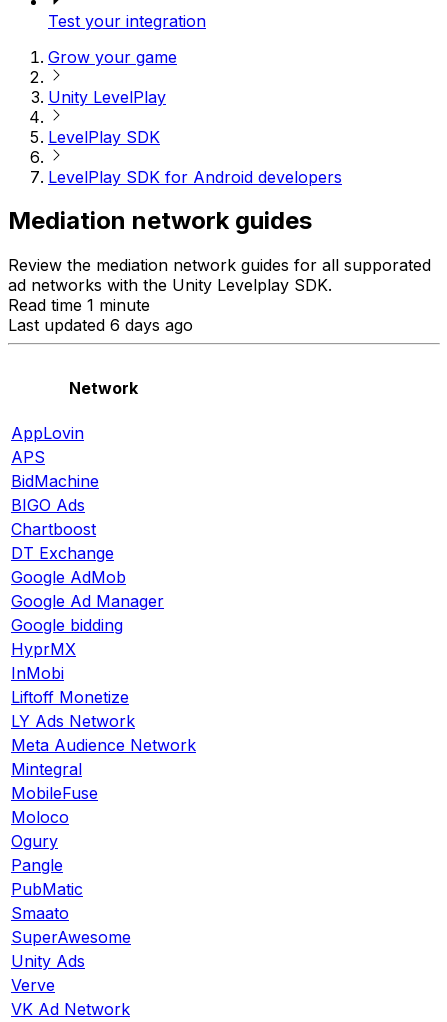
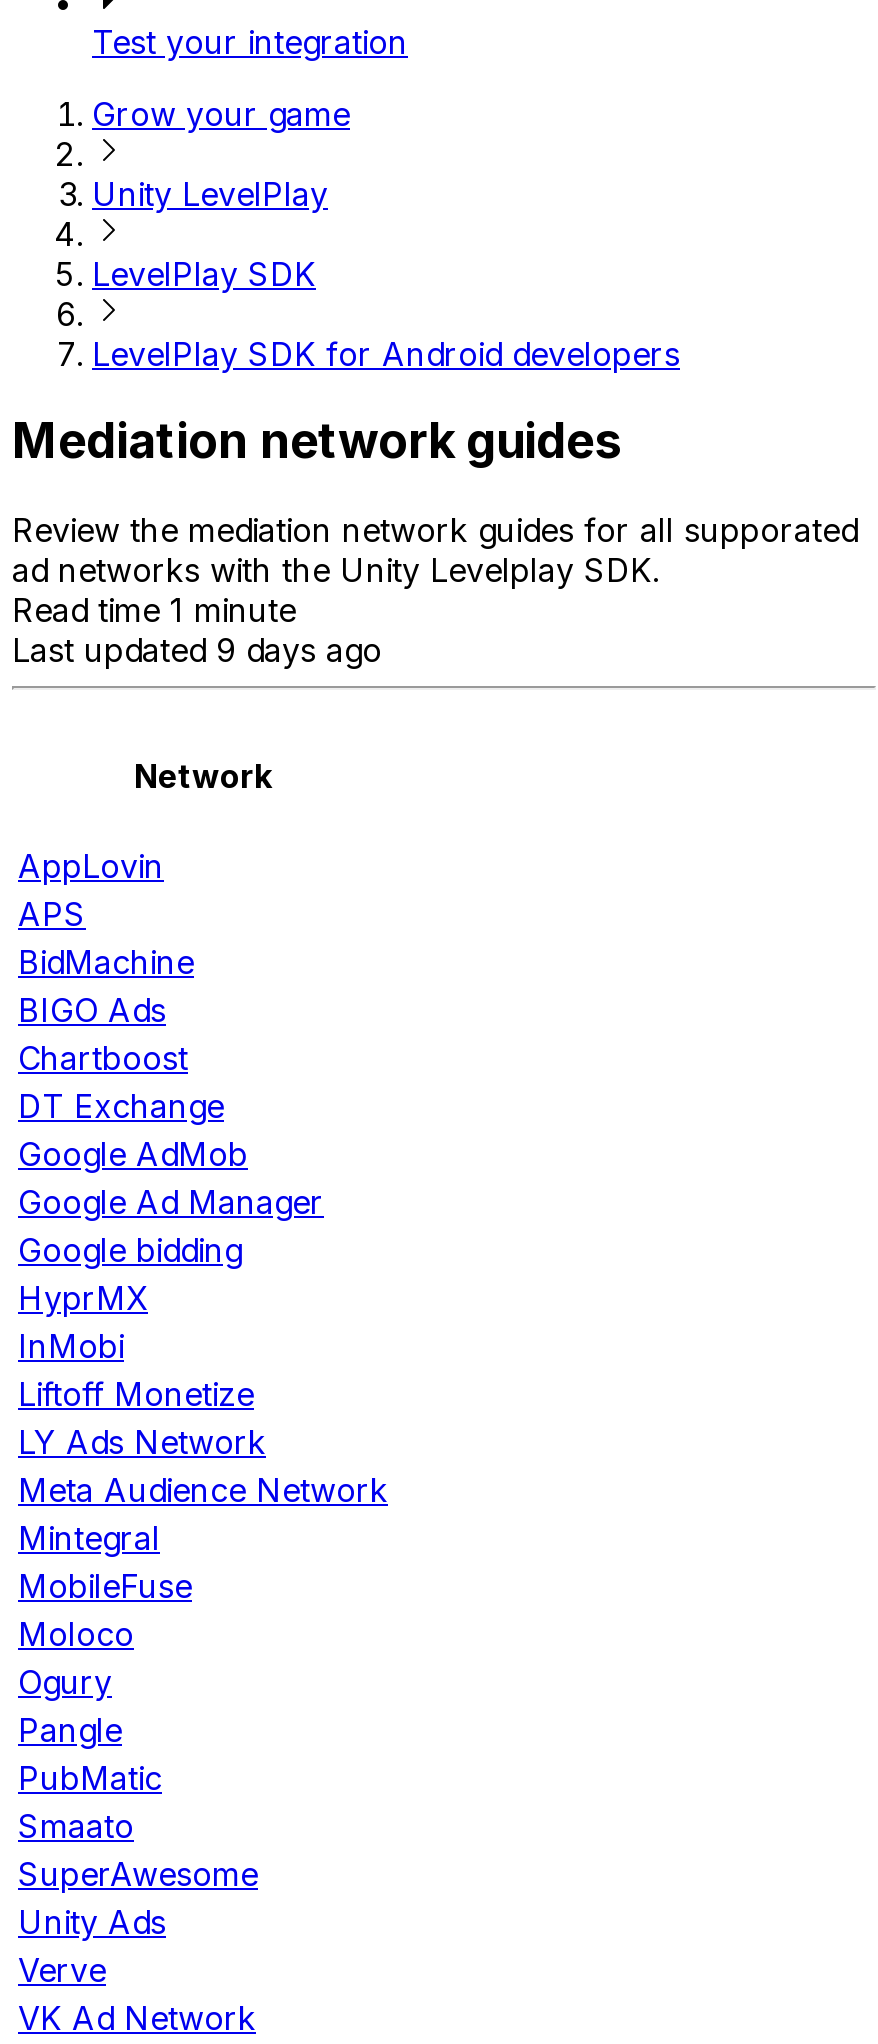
- Last updated 6 days ago
+ Last updated 9 days ago
